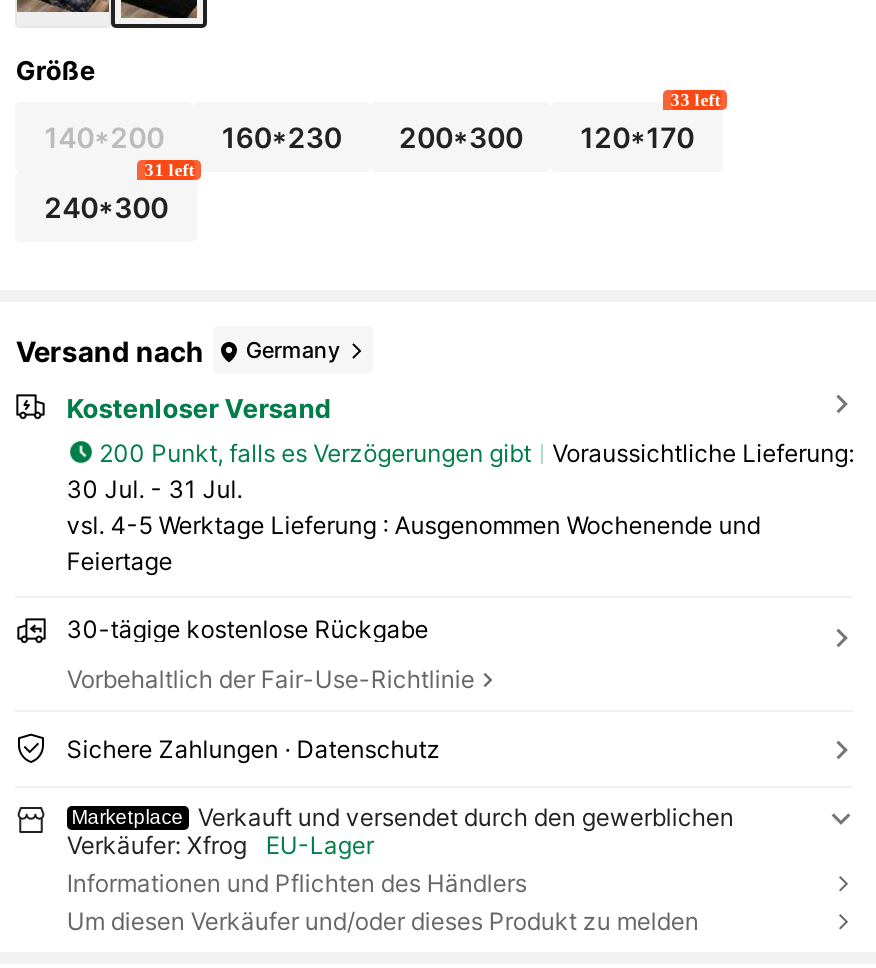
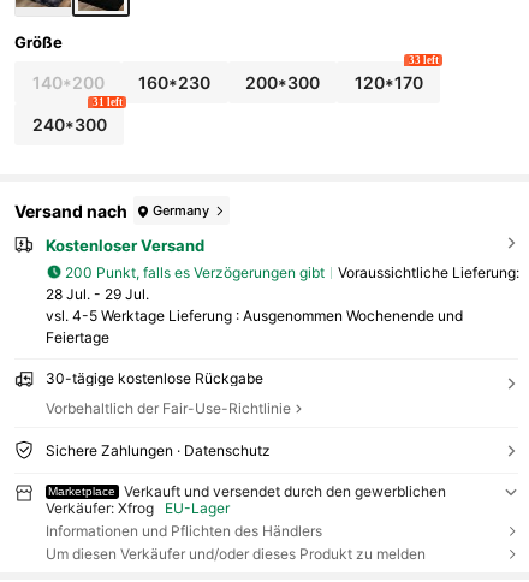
- 30 Jul. - 31 Jul.
+ 28 Jul. - 29 Jul.
